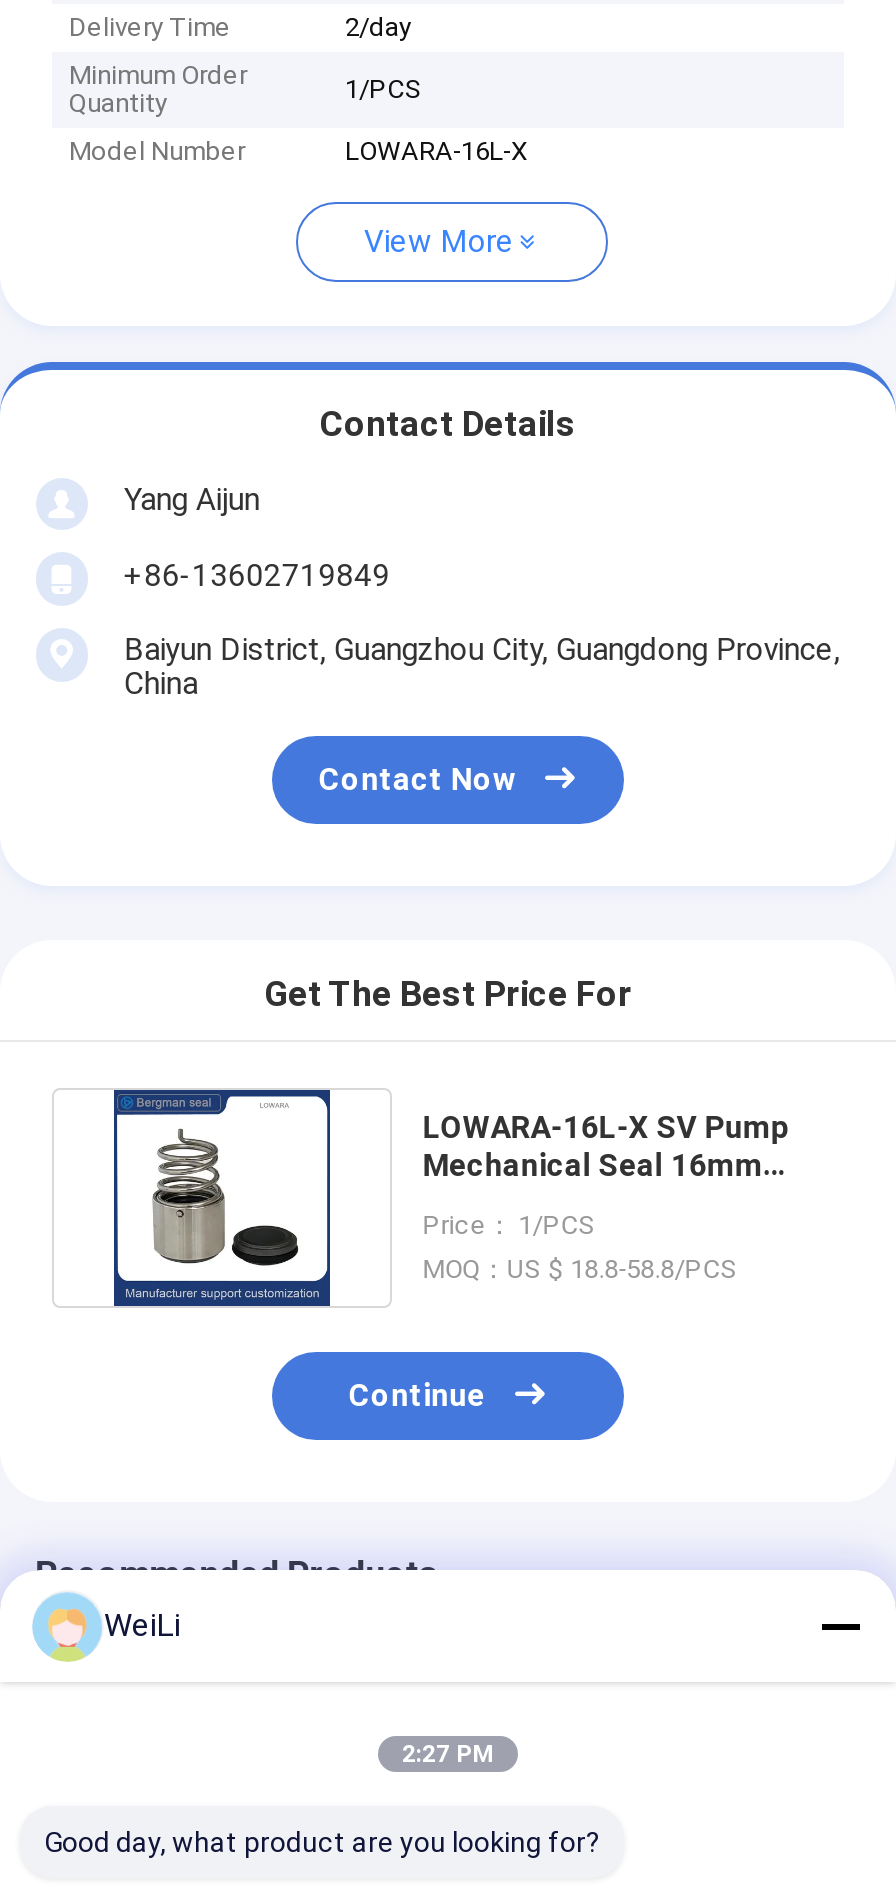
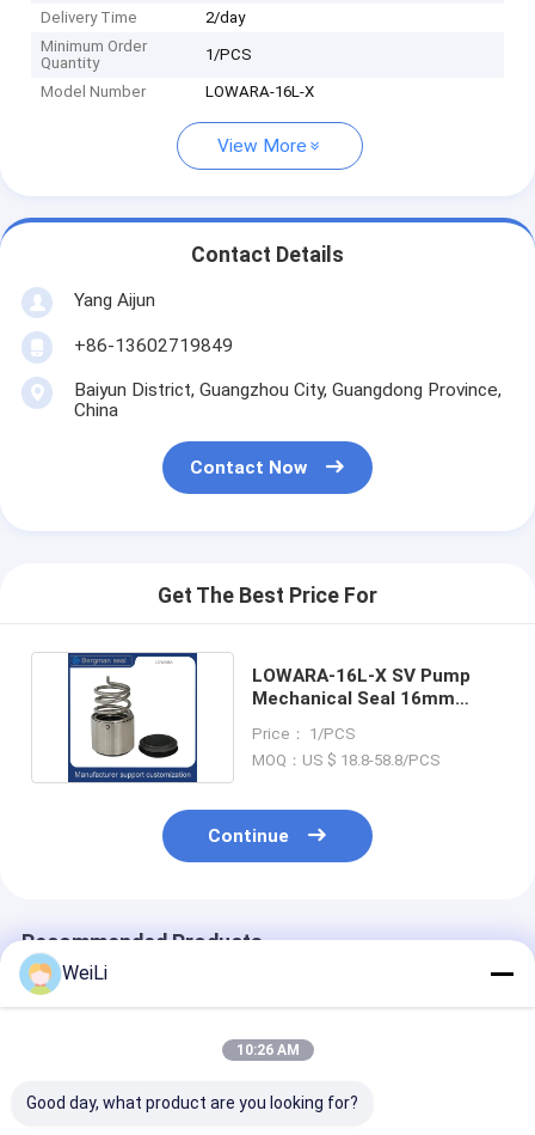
- 2:27 PM
+ 10:26 AM
